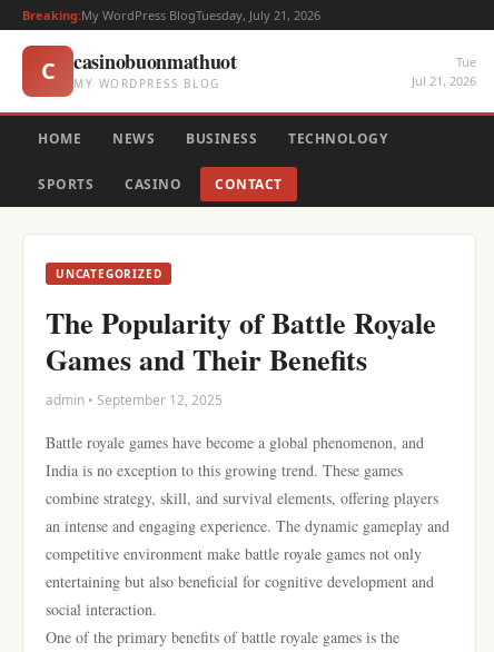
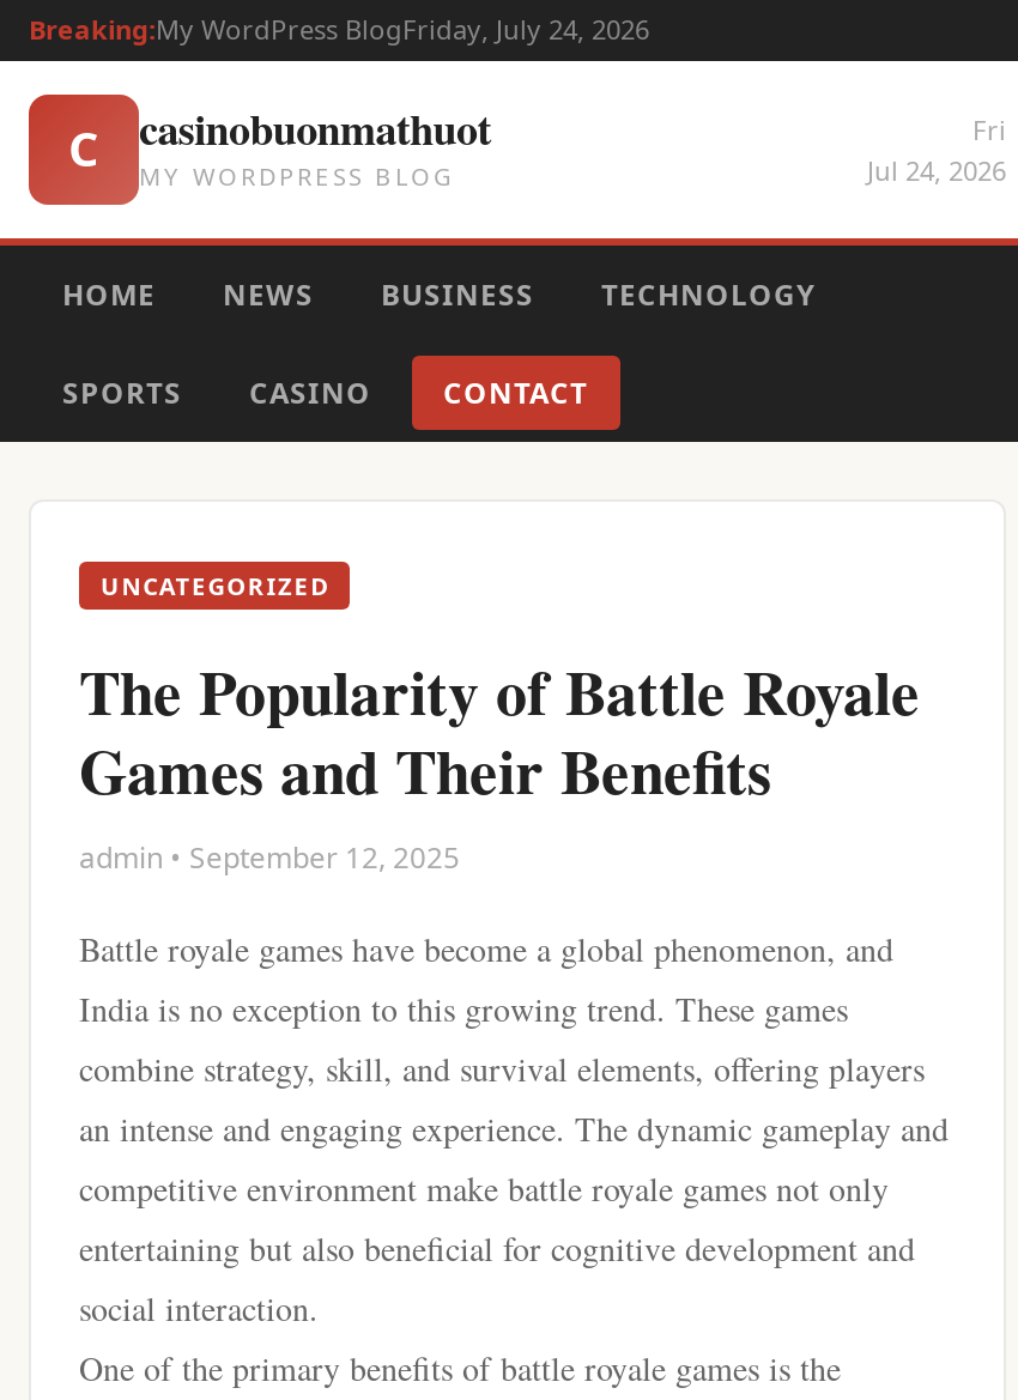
- Breaking:My WordPress BlogTuesday, July 21, 2026
+ Breaking:My WordPress BlogFriday, July 24, 2026

- Tue
- Jul 21, 2026
+ Fri
+ Jul 24, 2026
